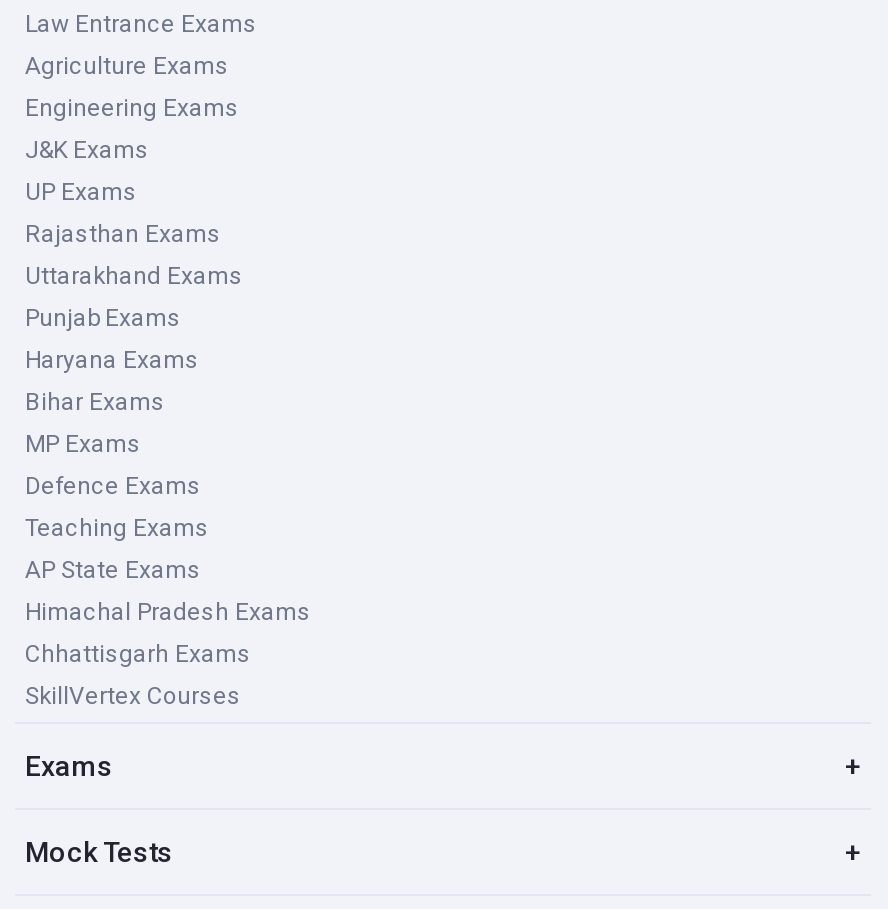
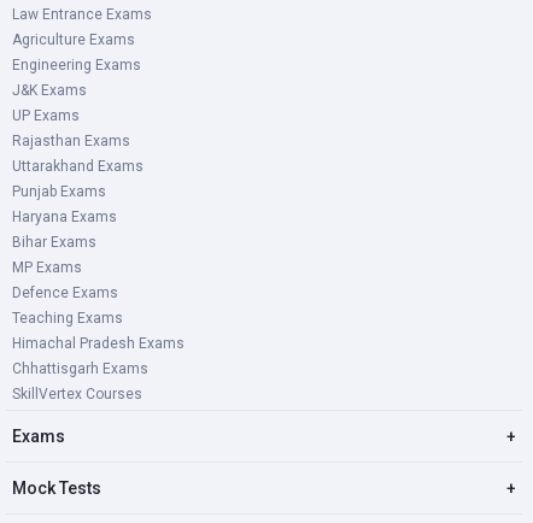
- AP State Exams
